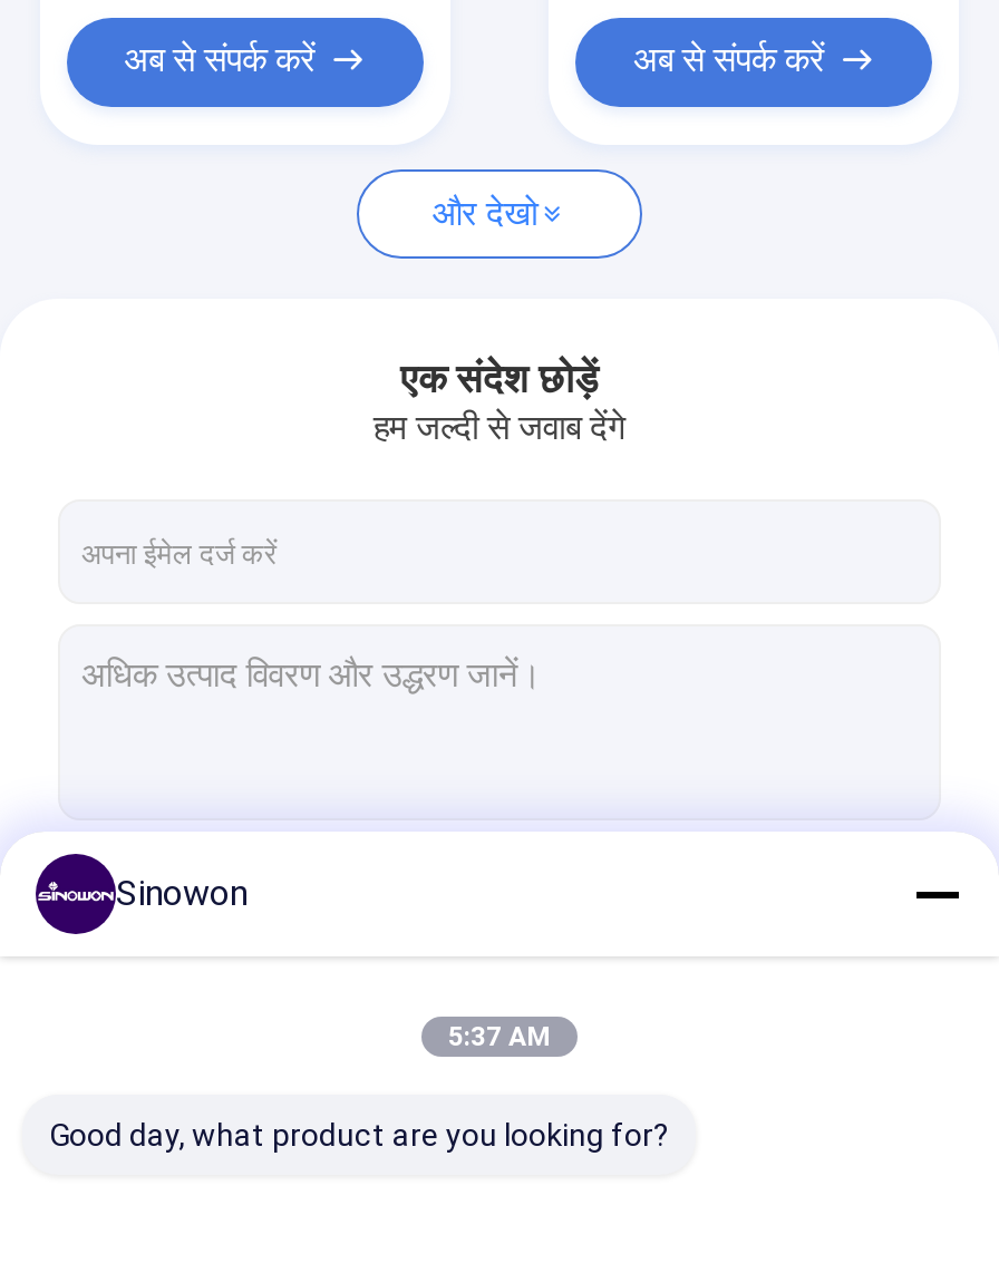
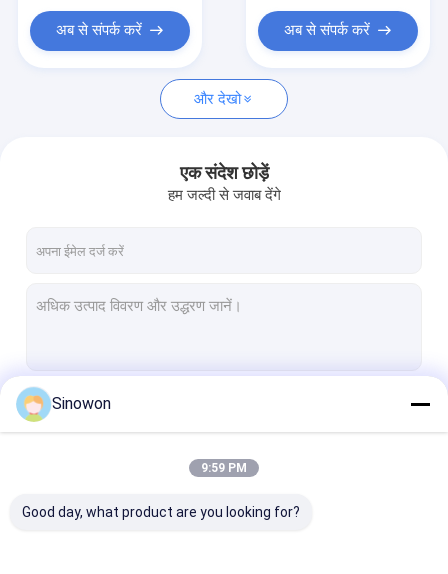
- [image]
+ [image]

- 5:37 AM
+ 9:59 PM
